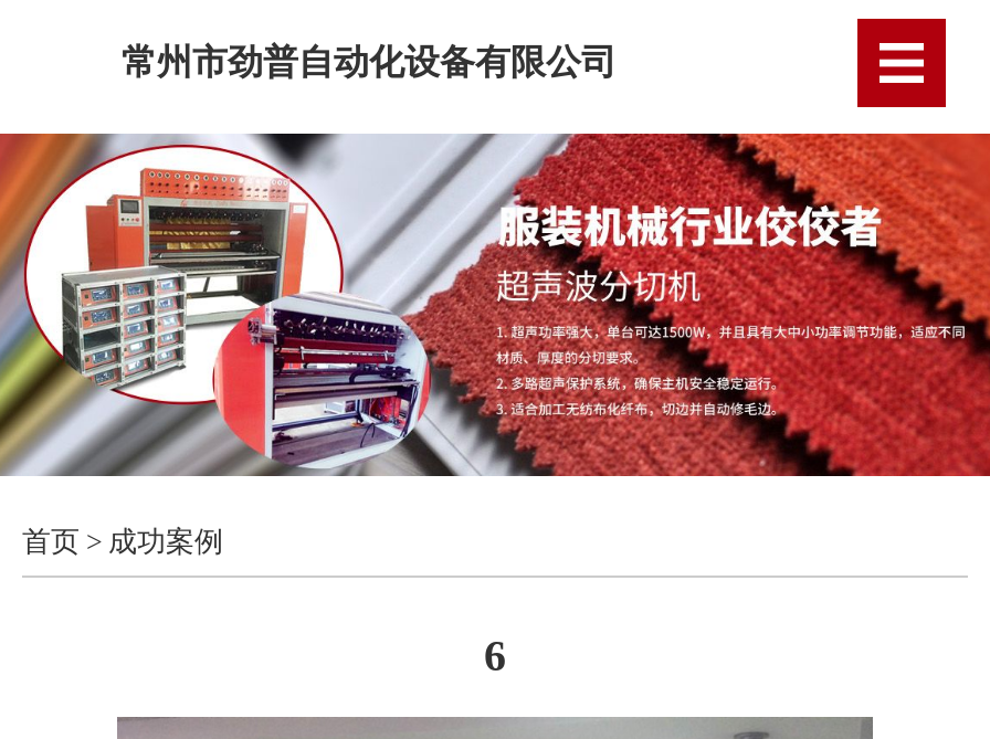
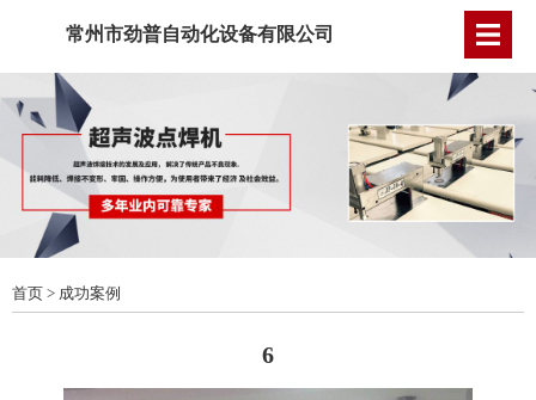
- [image]
+ [image]
